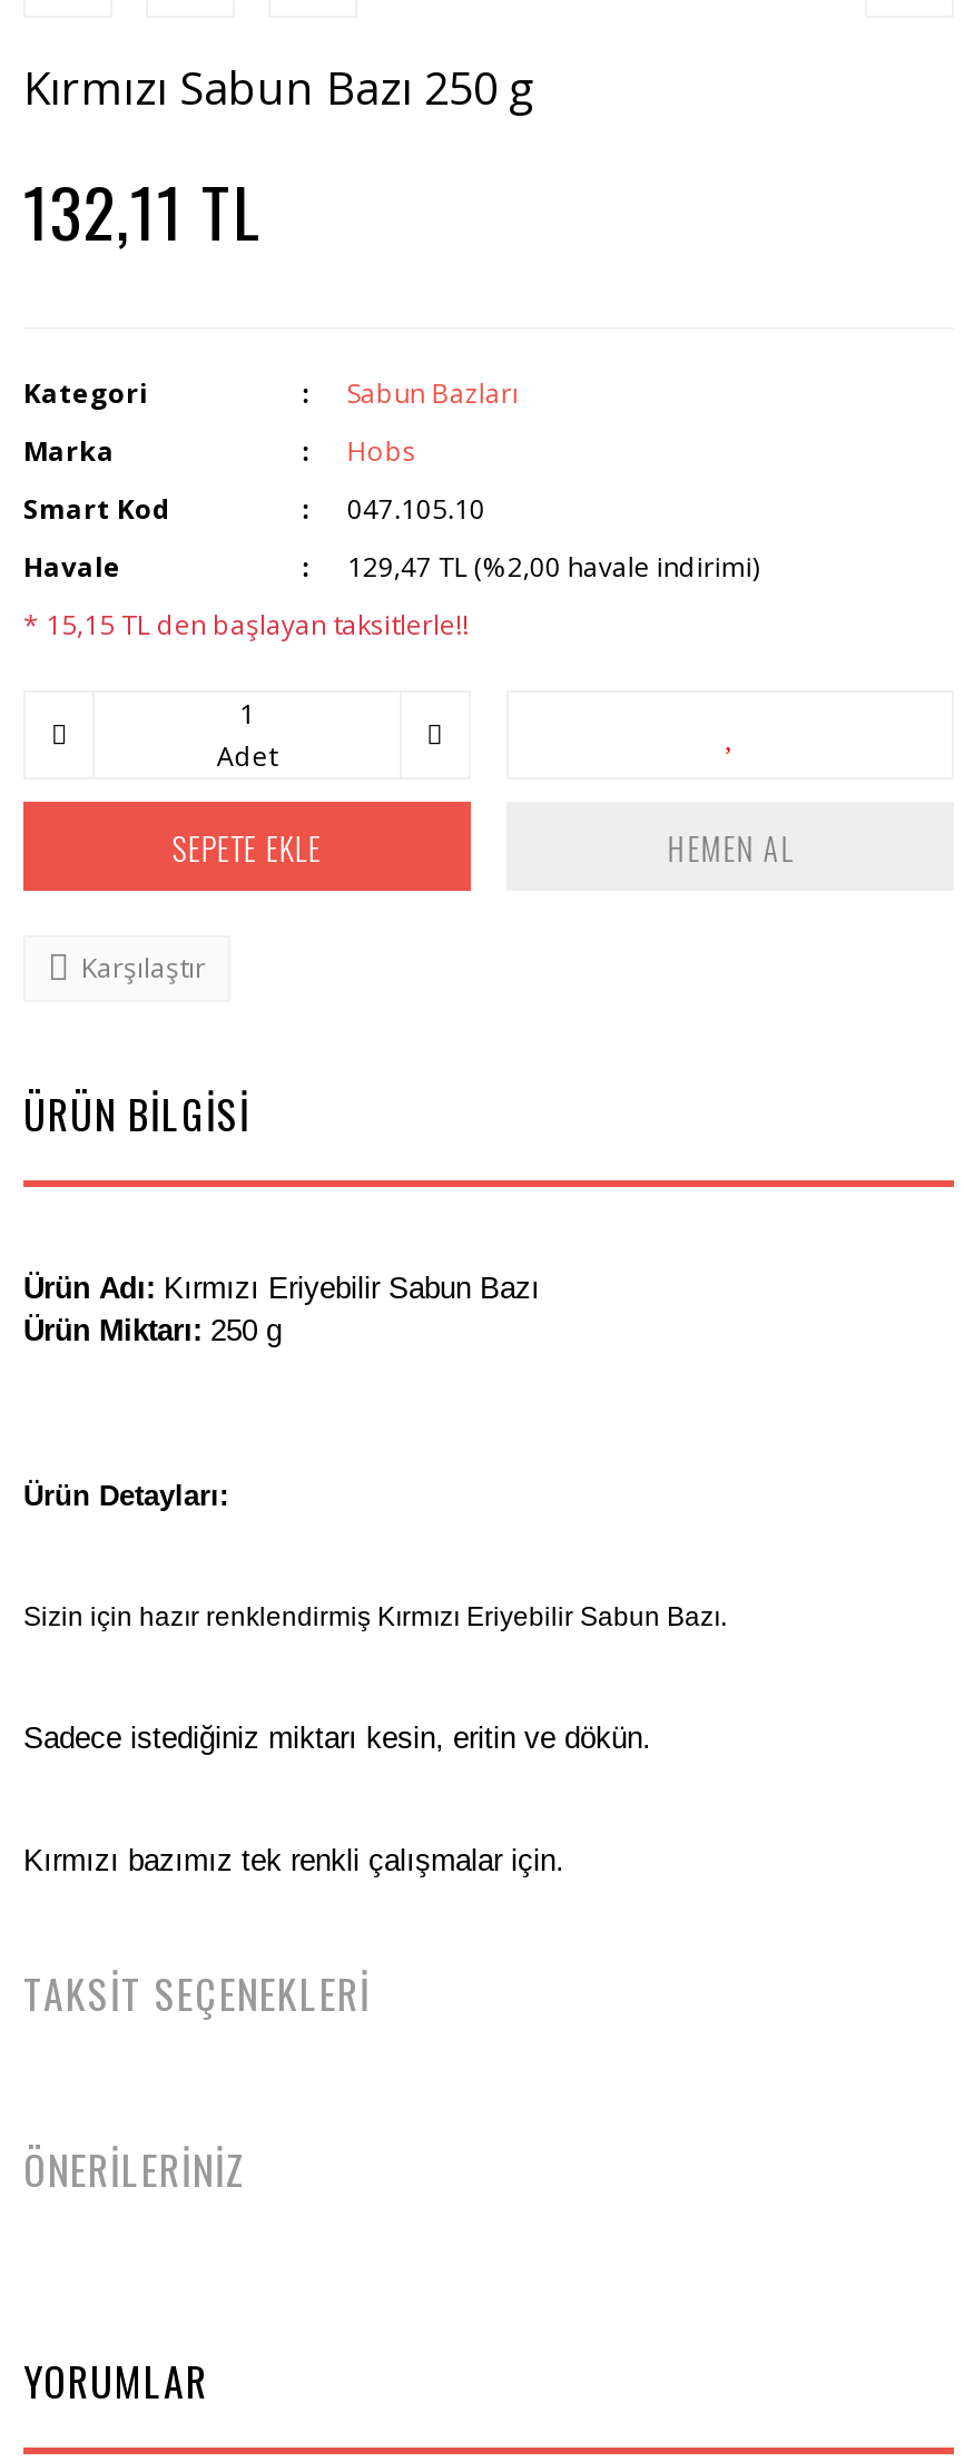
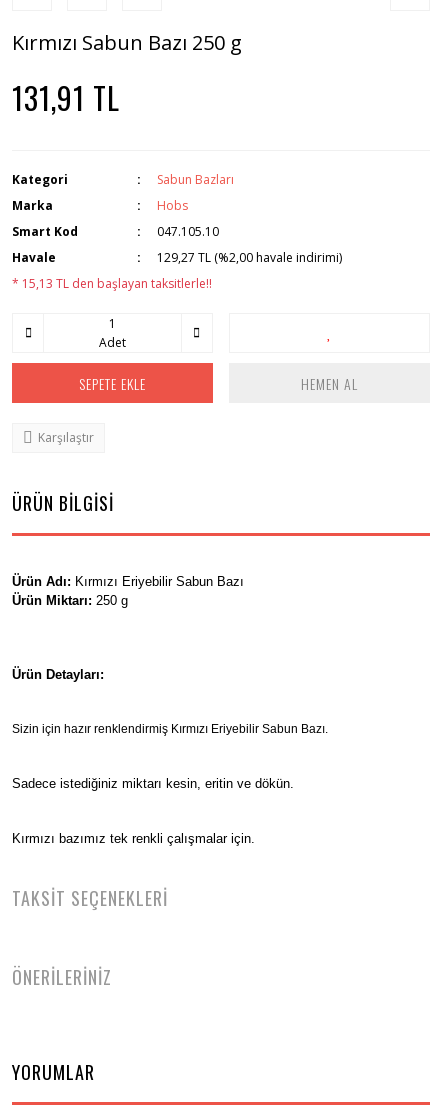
- 132,11 TL
+ 131,91 TL

- 129,47 TL (%2,00 havale indirimi)
+ 129,27 TL (%2,00 havale indirimi)

- * 15,15 TL den başlayan taksitlerle!!
+ * 15,13 TL den başlayan taksitlerle!!
